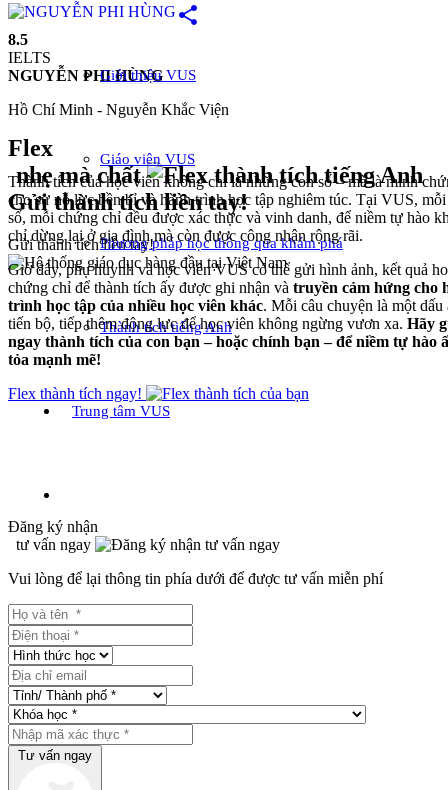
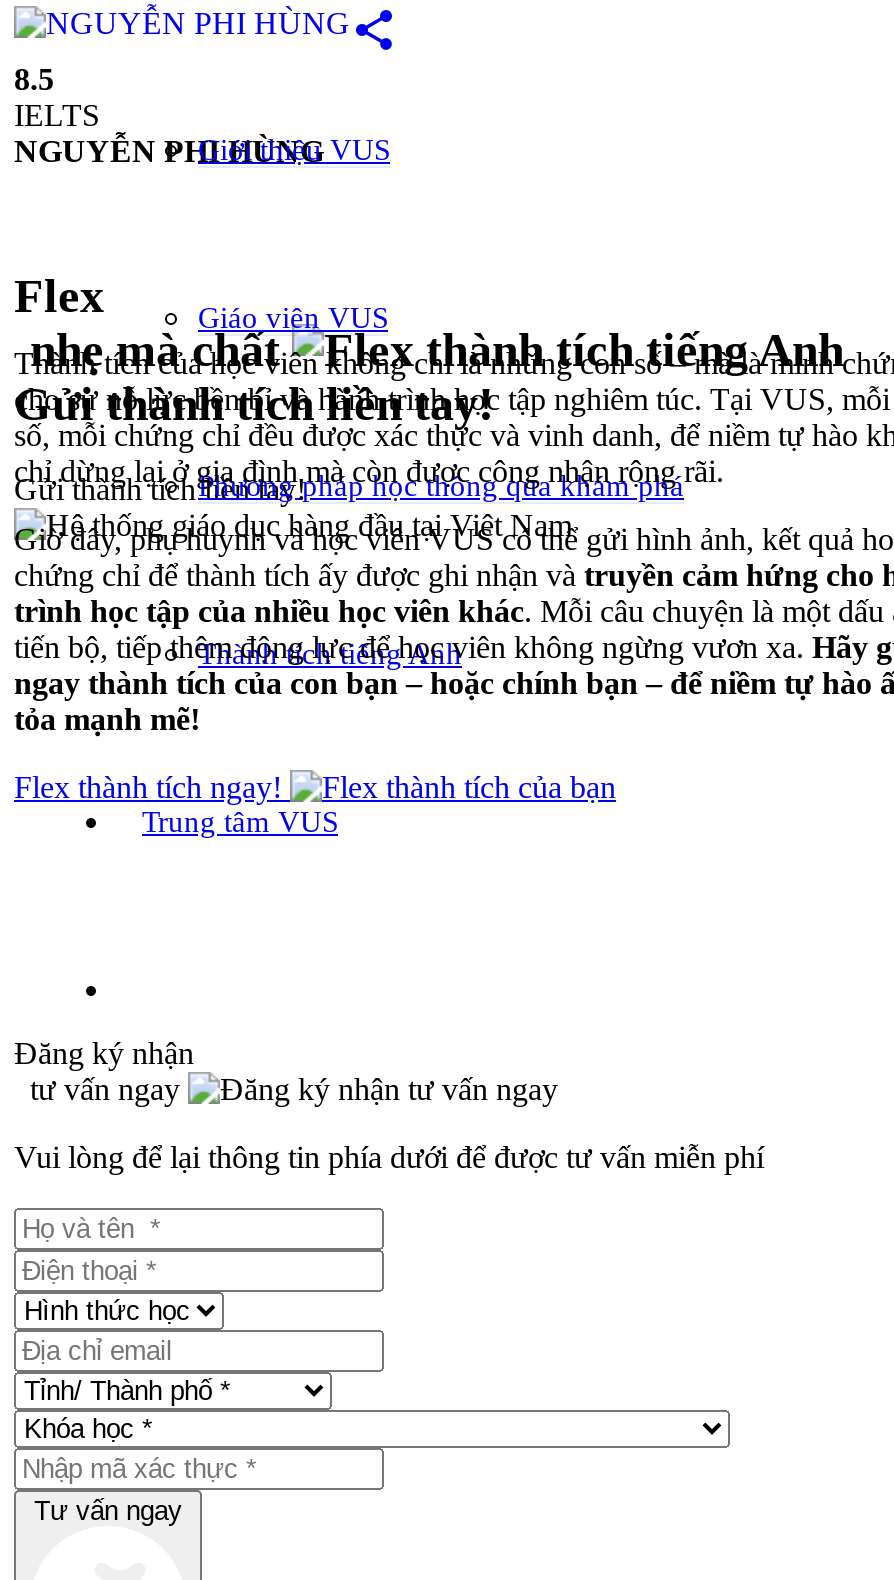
- Hồ Chí Minh - Nguyễn Khắc Viện
